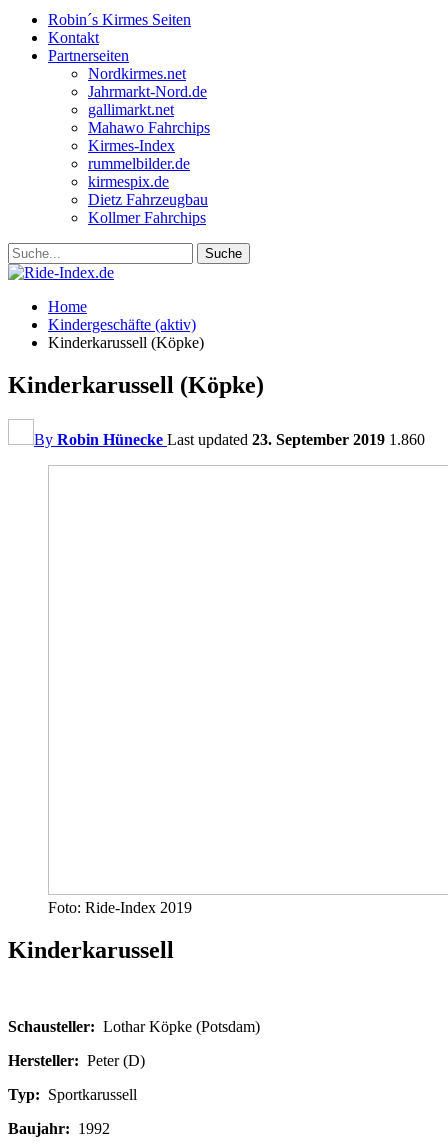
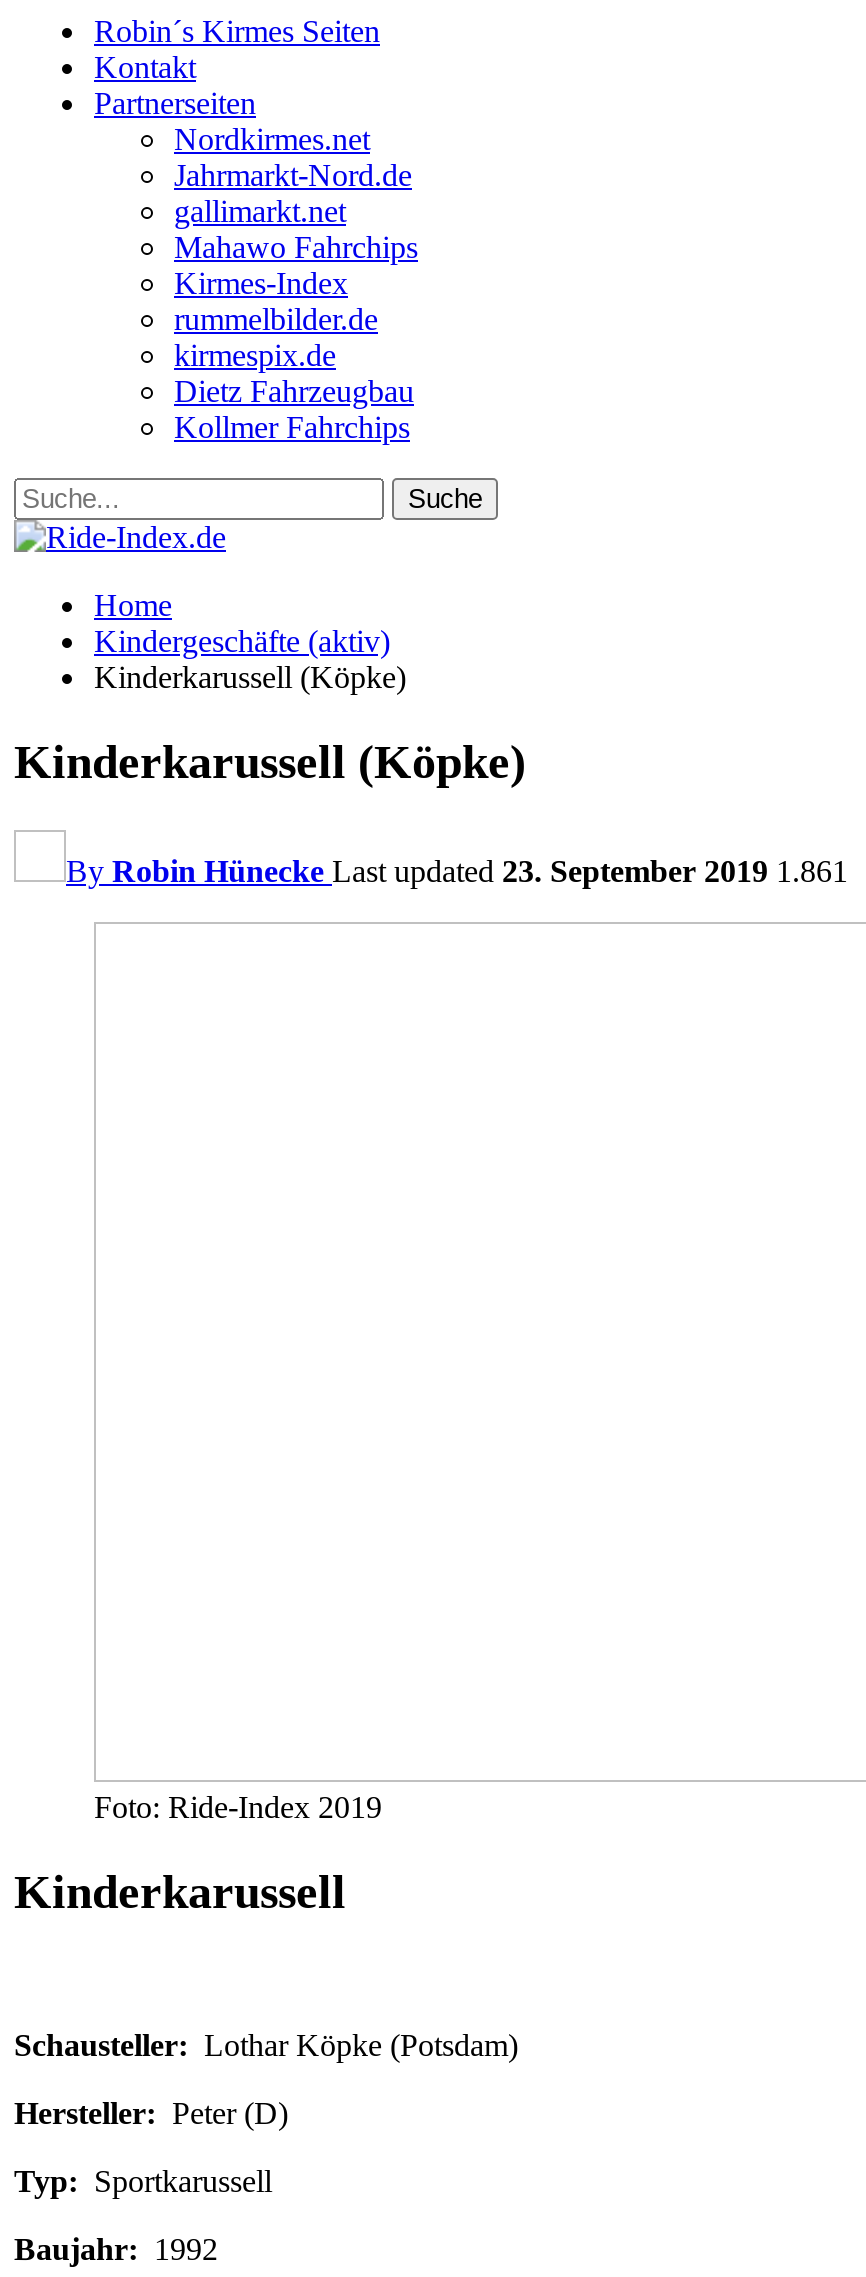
- By Robin Hünecke Last updated 23. September 2019 1.860
+ By Robin Hünecke Last updated 23. September 2019 1.861
